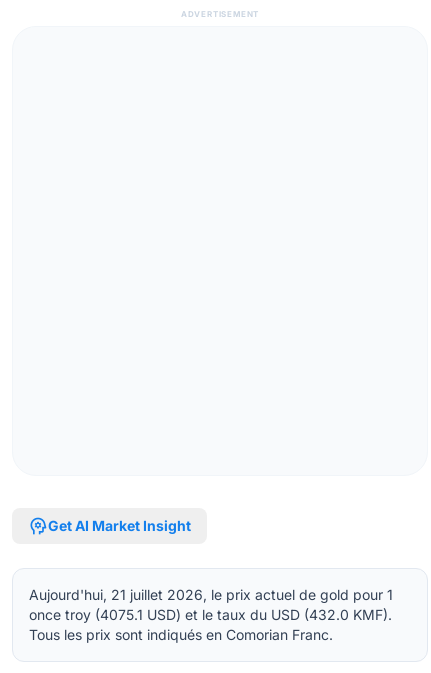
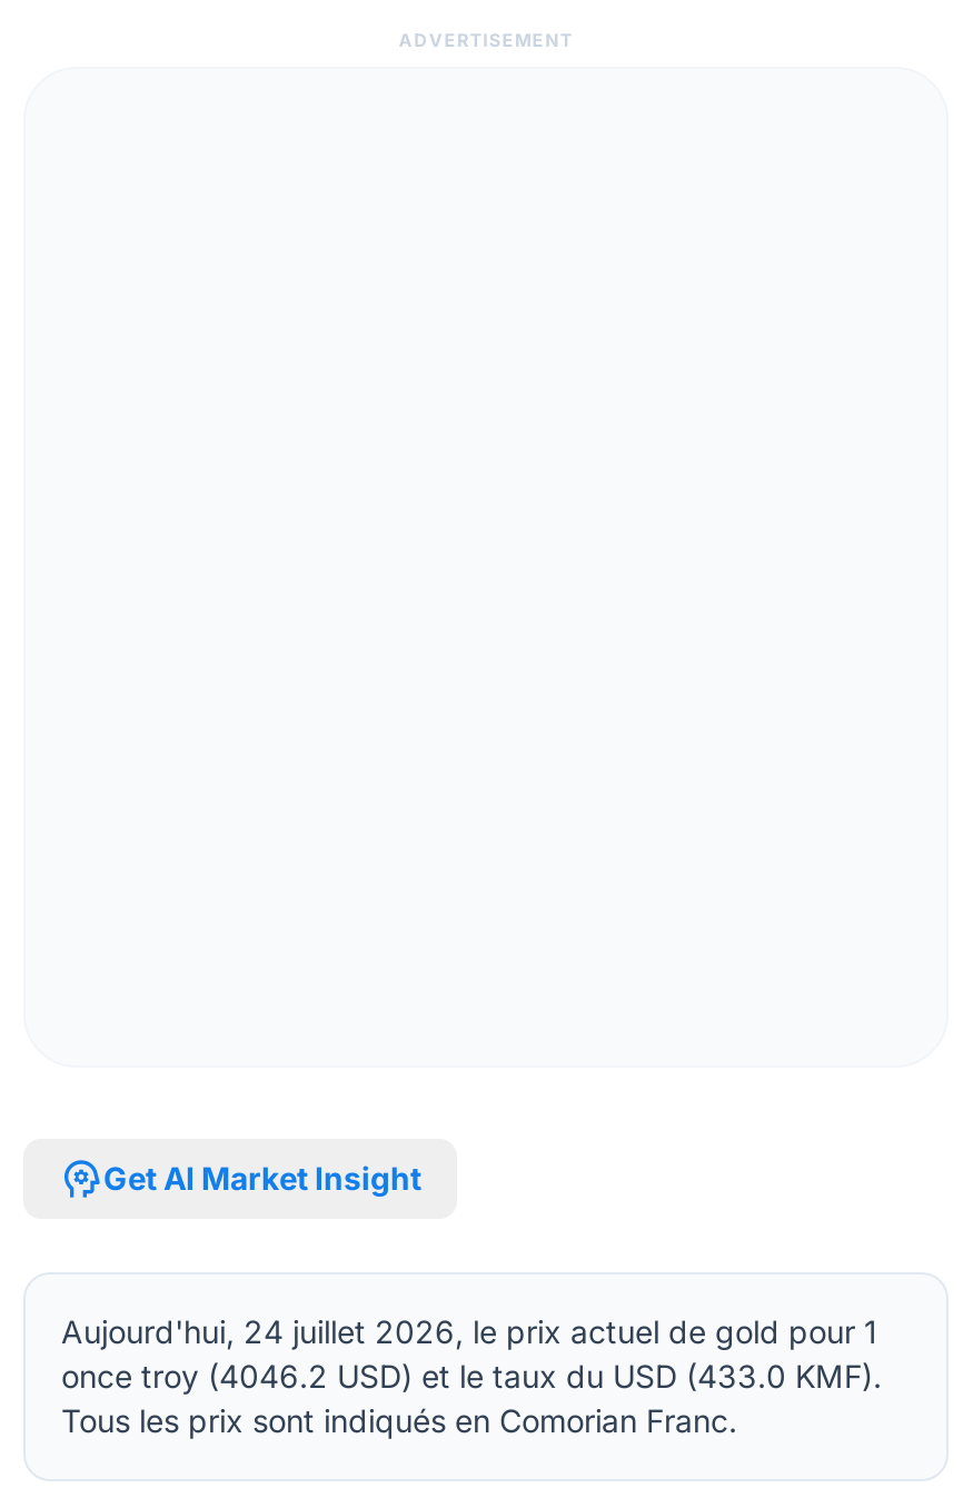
- Aujourd'hui, 21 juillet 2026, le prix actuel de gold pour 1
+ Aujourd'hui, 24 juillet 2026, le prix actuel de gold pour 1

- once troy (4075.1 USD) et le taux du USD (432.0 KMF).
+ once troy (4046.2 USD) et le taux du USD (433.0 KMF).
